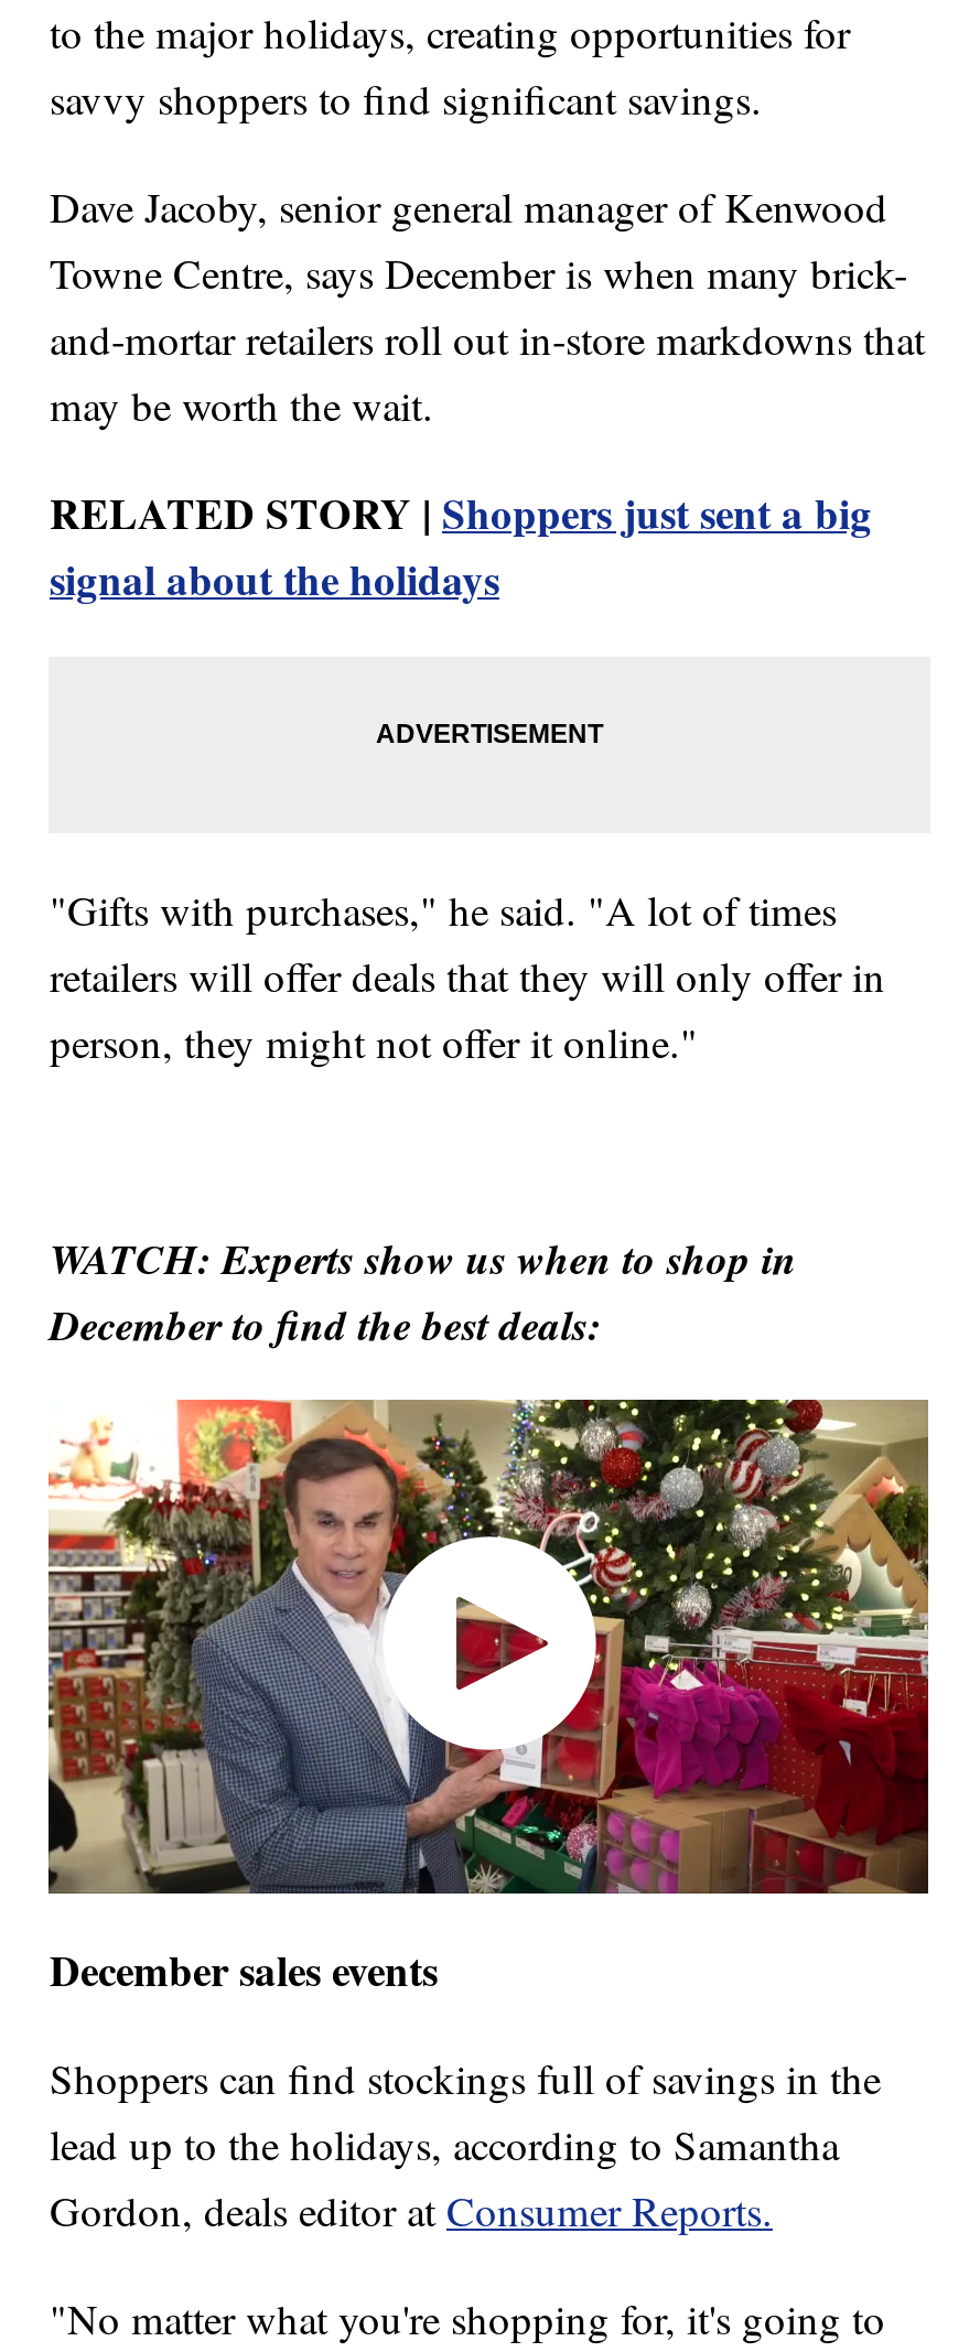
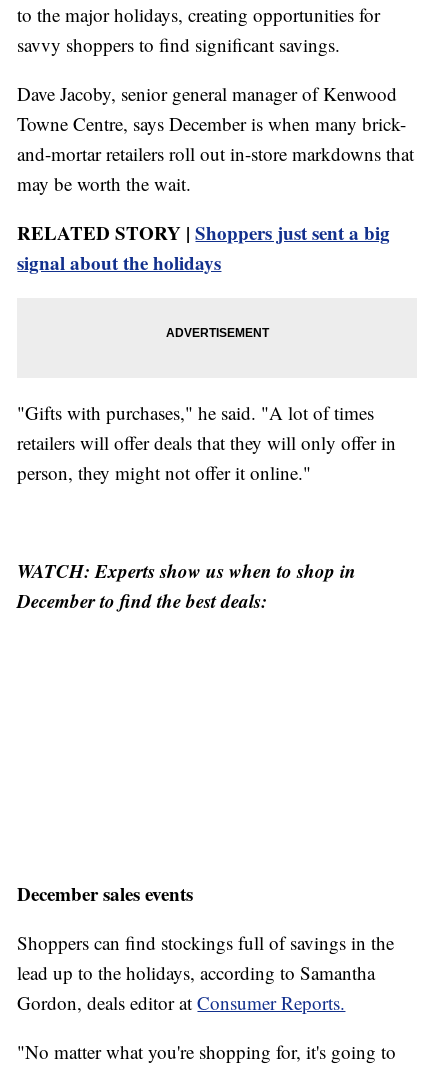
- [image]
